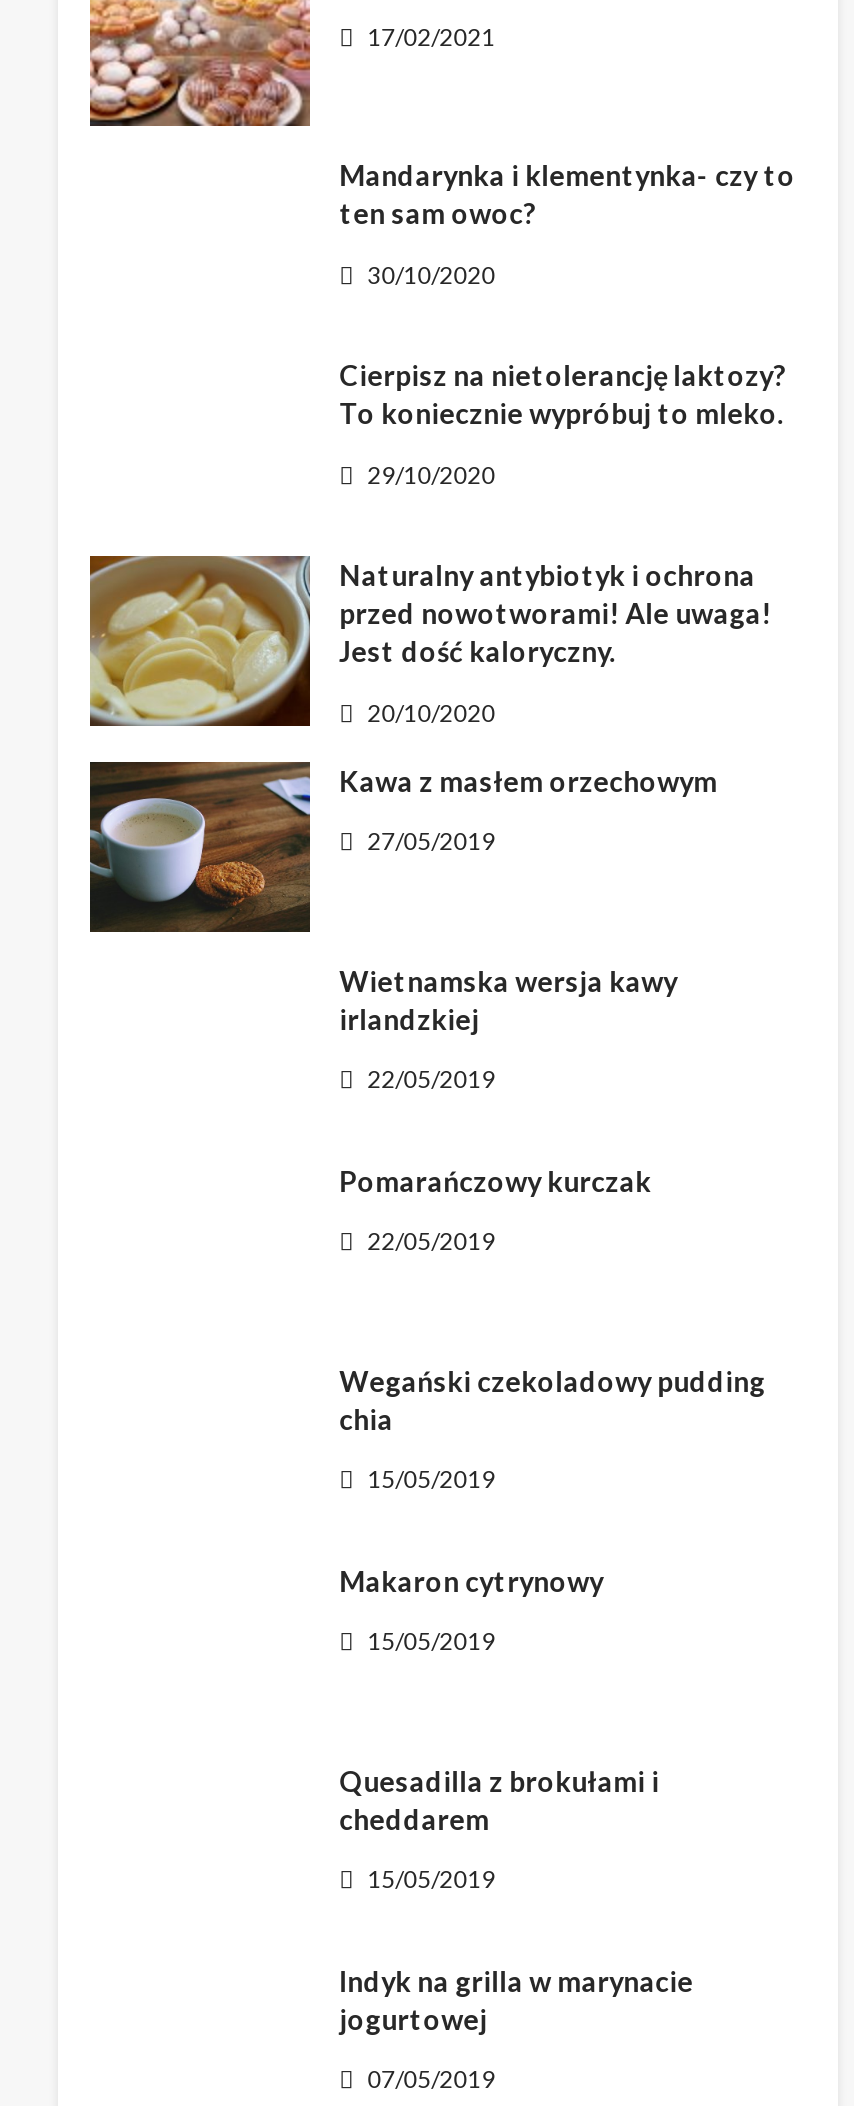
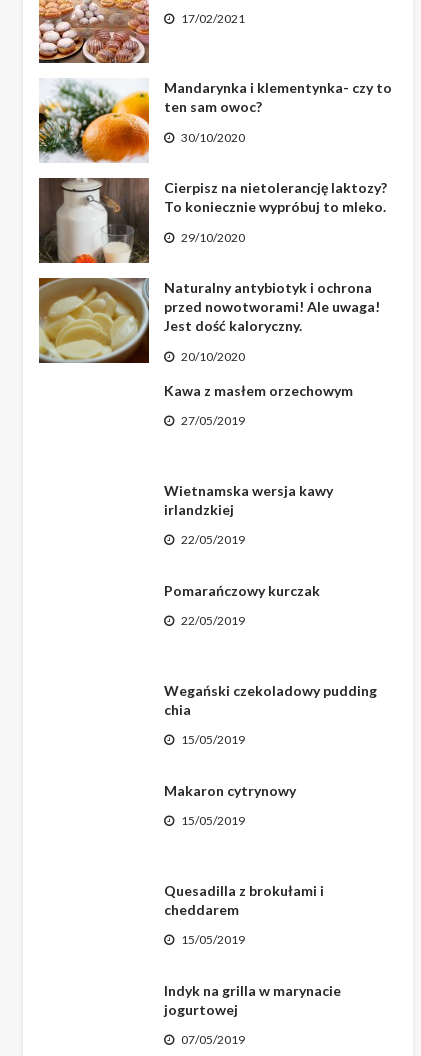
+ [image]

+ [image]

- [image]
